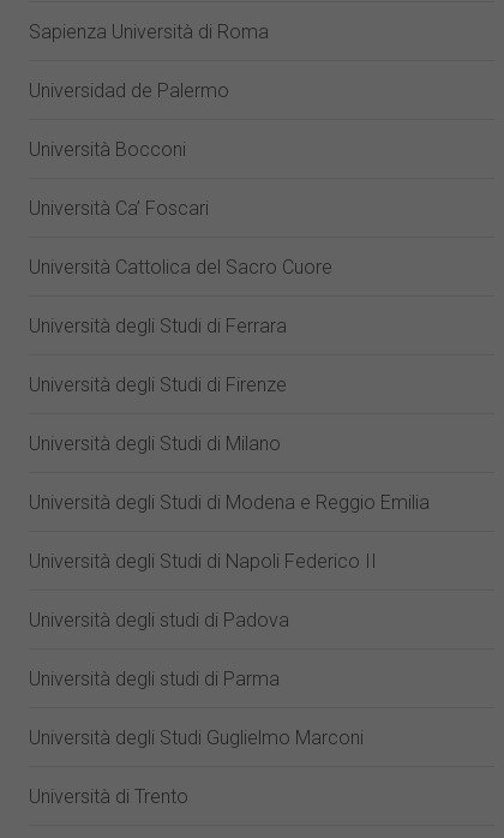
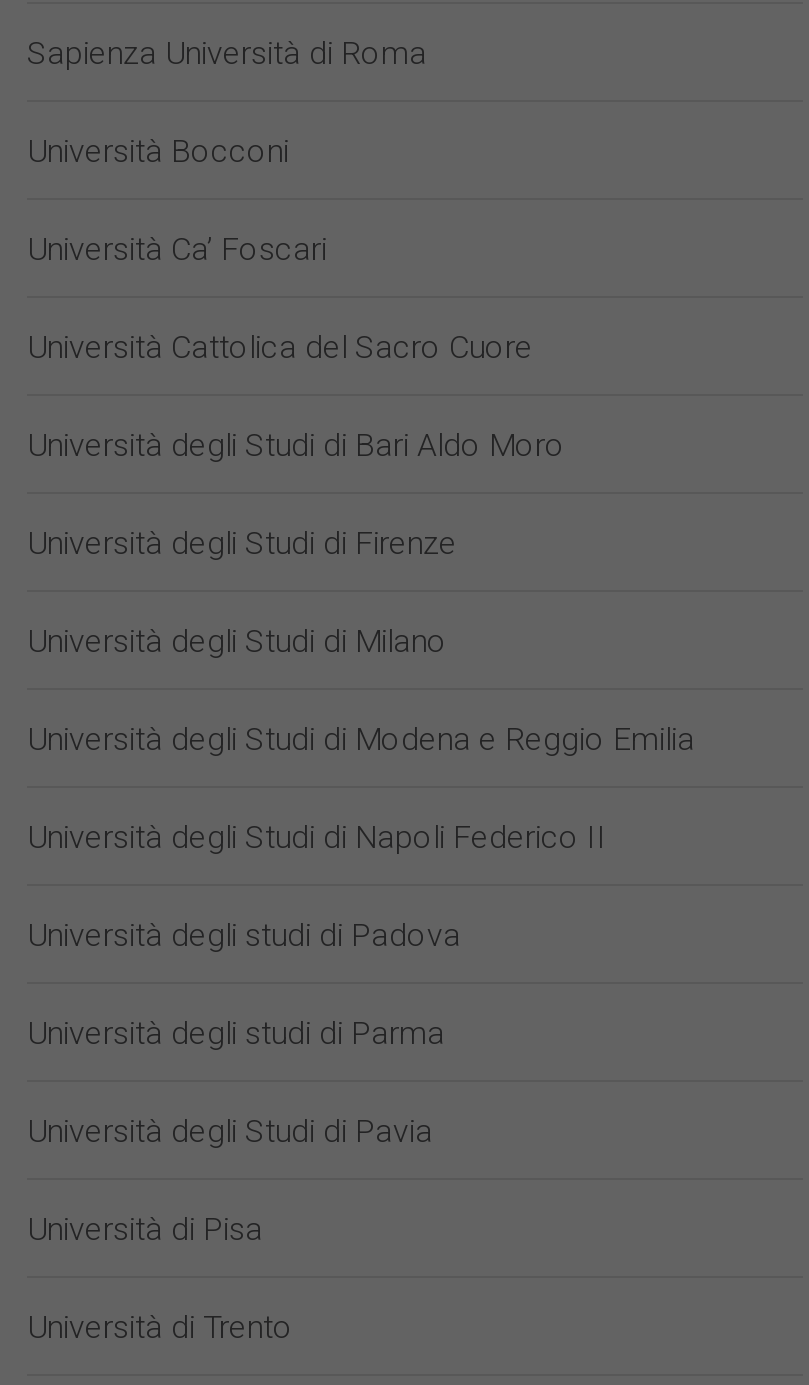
- Universidad de Palermo

moved up: Università Bocconi | Università Ca’ Foscari | Università Cattolica del Sacro Cuore

- Università degli Studi di Ferrara
+ Università degli Studi di Bari Aldo Moro

moved up: Università degli Studi di Firenze | Università degli Studi di Milano | Università degli Studi di Modena e Reggio Emilia | Università degli Studi di Napoli Federico II | Università degli studi di Padova | Università degli studi di Parma

- Università degli Studi Guglielmo Marconi
+ Università degli Studi di Pavia
+ Università di Pisa
